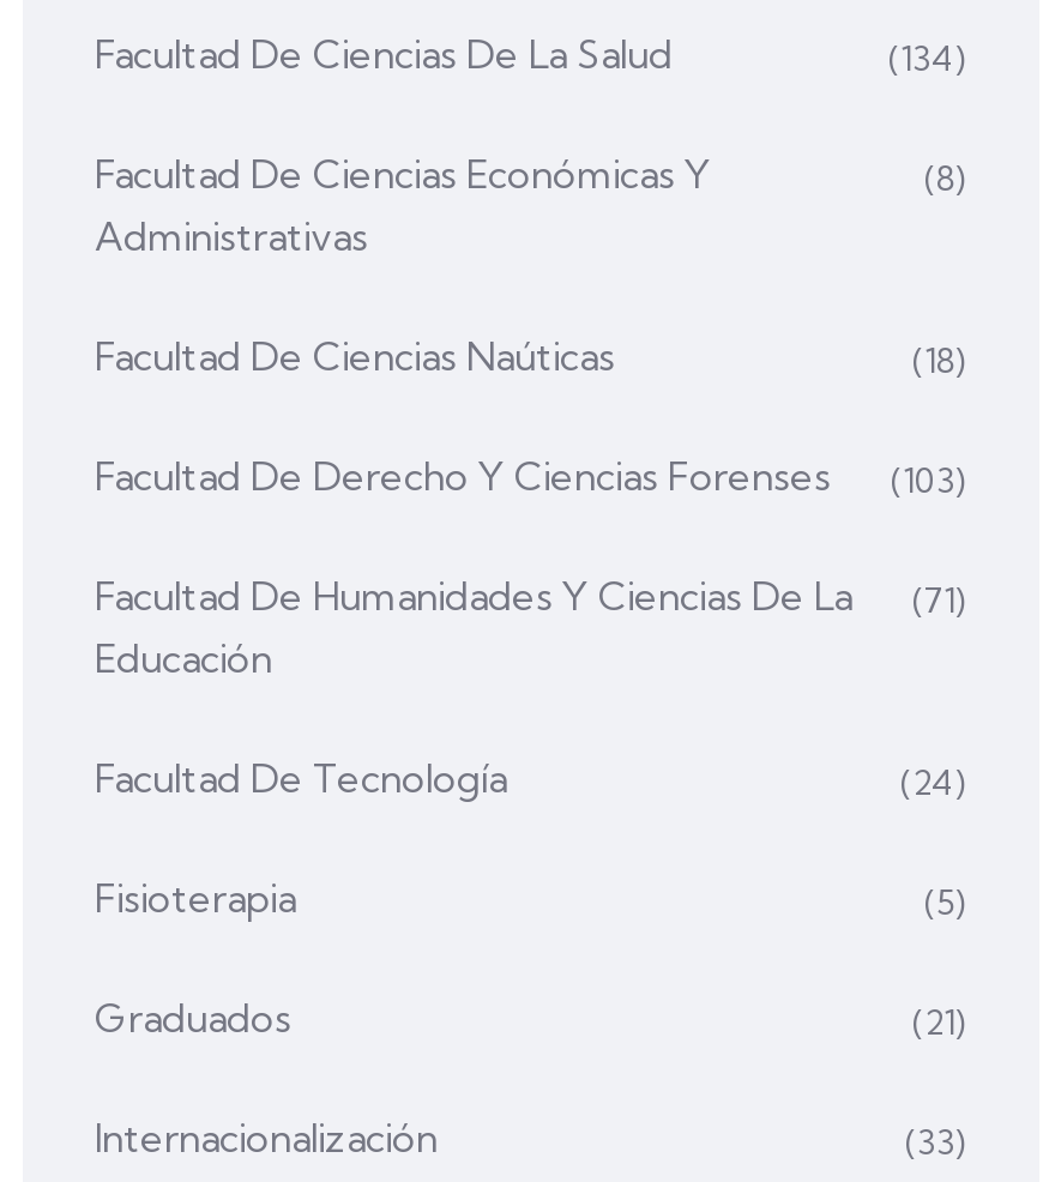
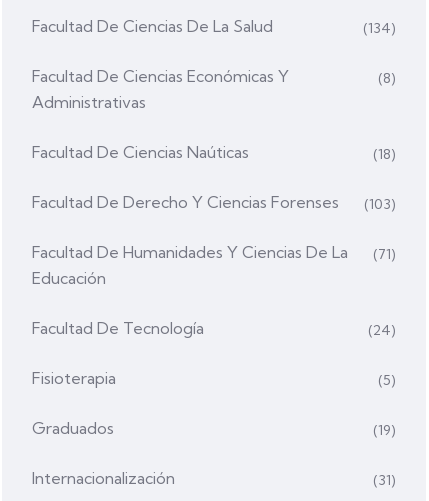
- (21)
+ (19)

- (33)
+ (31)
